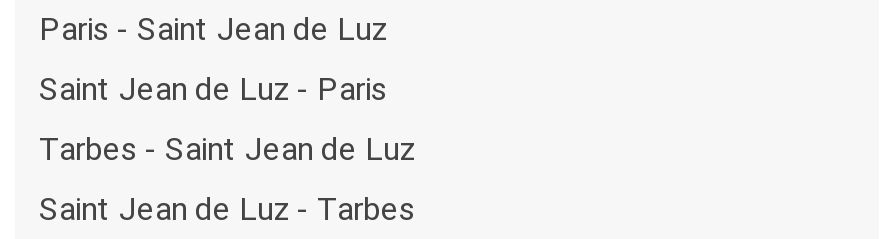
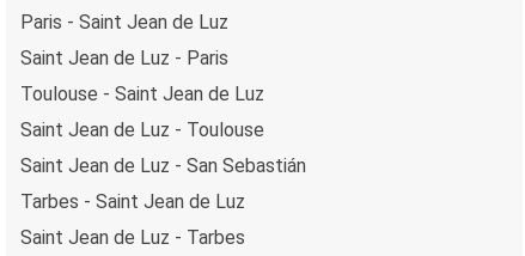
+ Toulouse - Saint Jean de Luz
+ Saint Jean de Luz - Toulouse
+ Saint Jean de Luz - San Sebastián
